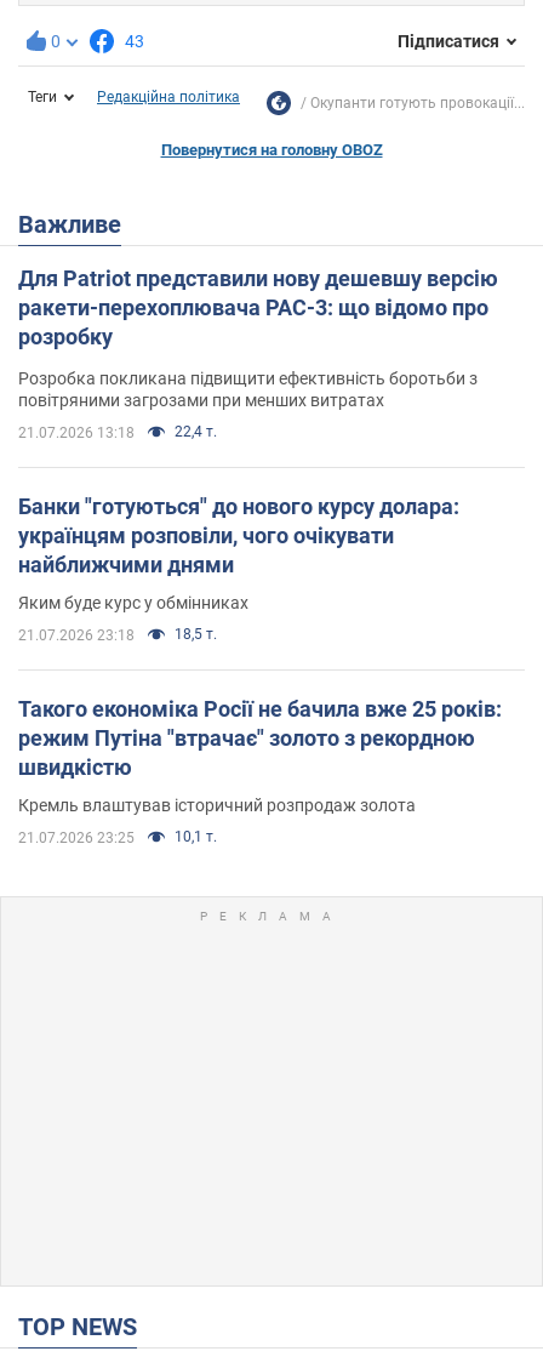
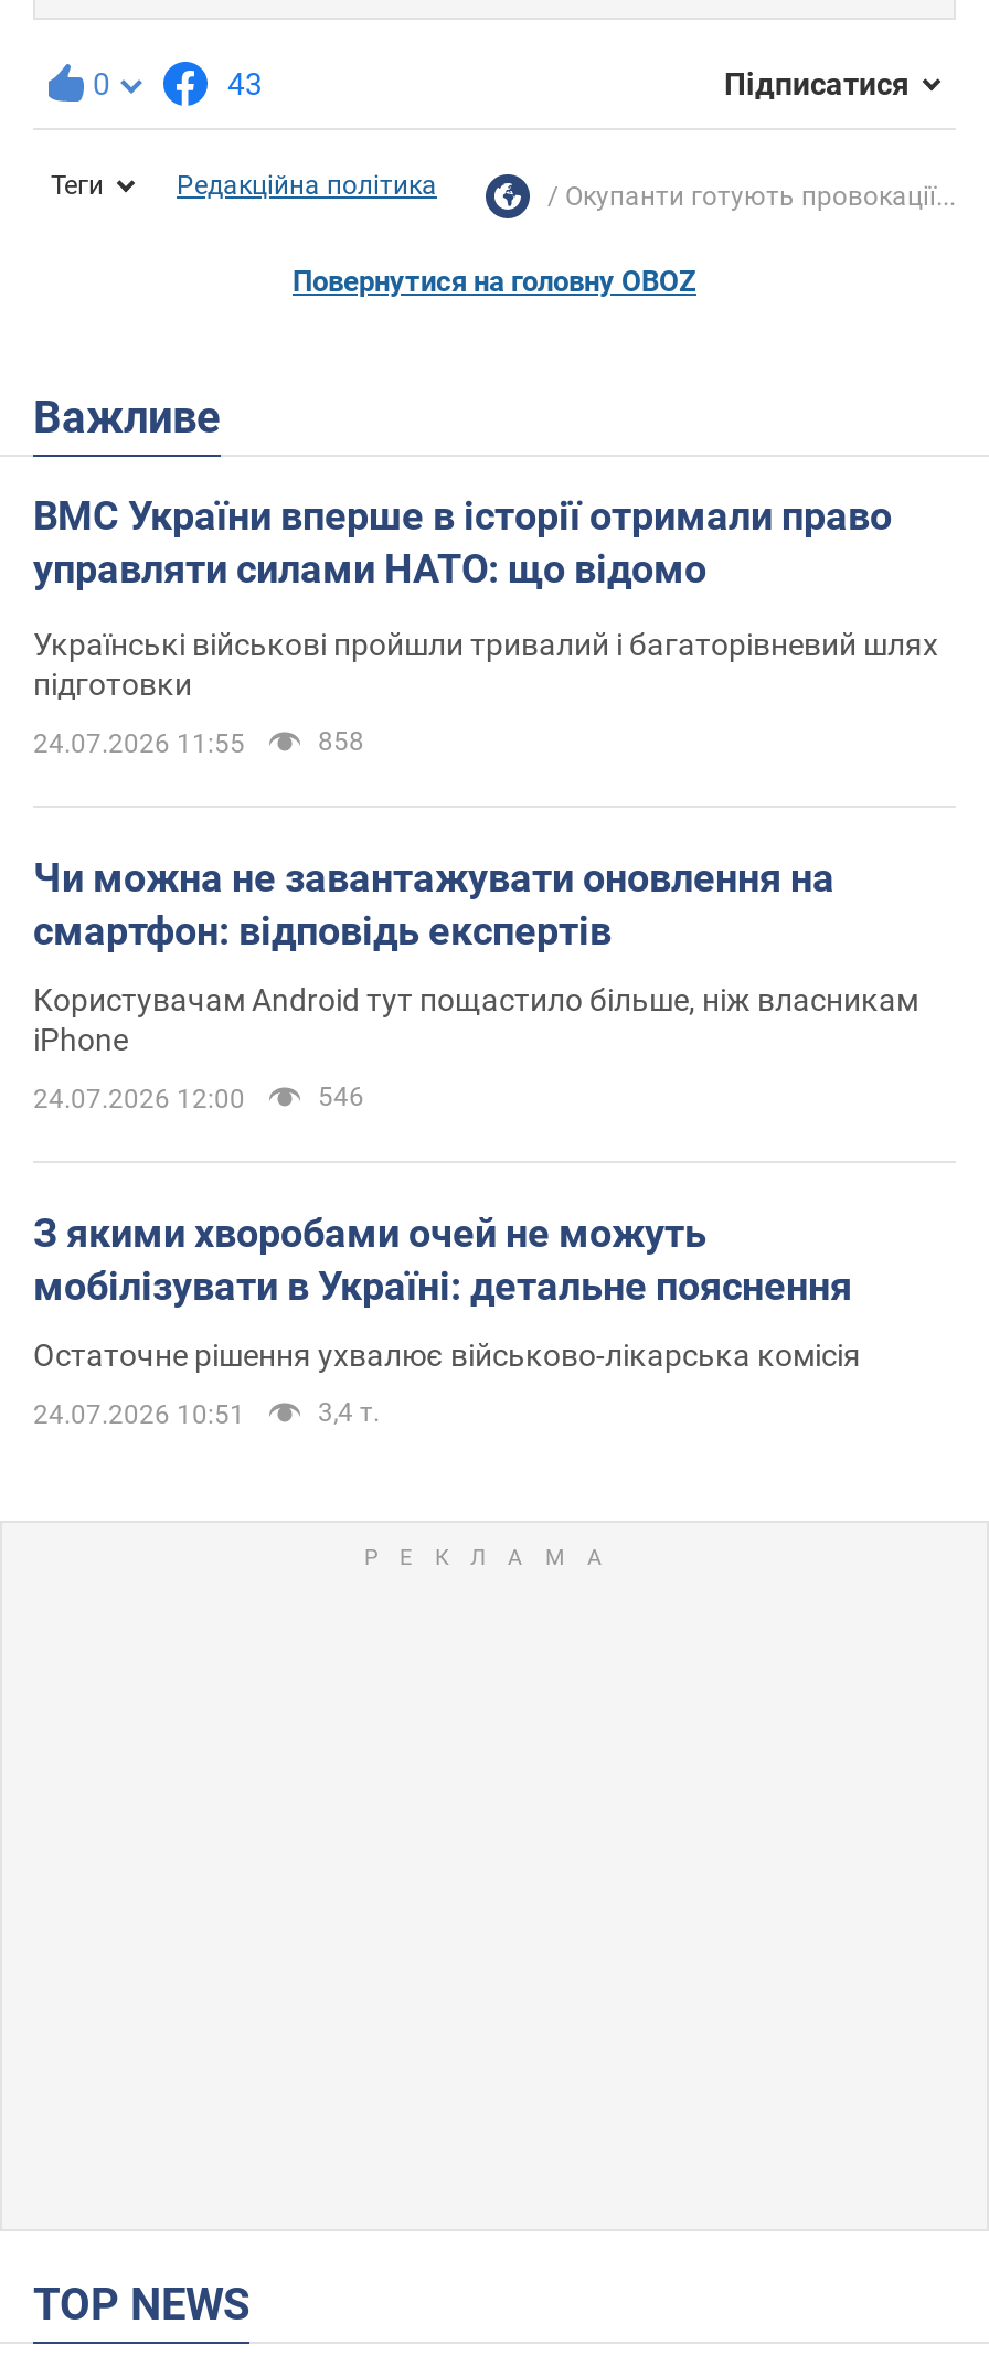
- Для Patriot представили нову дешевшу версію
- ракети-перехоплювача PAC-3: що відомо про
- розробку
+ ВМС України вперше в історії отримали право
+ управляти силами НАТО: що відомо

- Розробка покликана підвищити ефективність боротьби з
- повітряними загрозами при менших витратах
+ Українські військові пройшли тривалий і багаторівневий шлях
+ підготовки

- 21.07.2026 13:18
- 22,4 т.
+ 24.07.2026 11:55
+ 858

- Банки "готуються" до нового курсу долара:
- українцям розповіли, чого очікувати
- найближчими днями
+ Чи можна не завантажувати оновлення на
+ смартфон: відповідь експертів

- Яким буде курс у обмінниках
+ Користувачам Android тут пощастило більше, ніж власникам
+ iPhone

- 21.07.2026 23:18
- 18,5 т.
+ 24.07.2026 12:00
+ 546

- Такого економіка Росії не бачила вже 25 років:
- режим Путіна "втрачає" золото з рекордною
- швидкістю
+ З якими хворобами очей не можуть
+ мобілізувати в Україні: детальне пояснення

- Кремль влаштував історичний розпродаж золота
+ Остаточне рішення ухвалює військово-лікарська комісія

- 21.07.2026 23:25
- 10,1 т.
+ 24.07.2026 10:51
+ 3,4 т.
